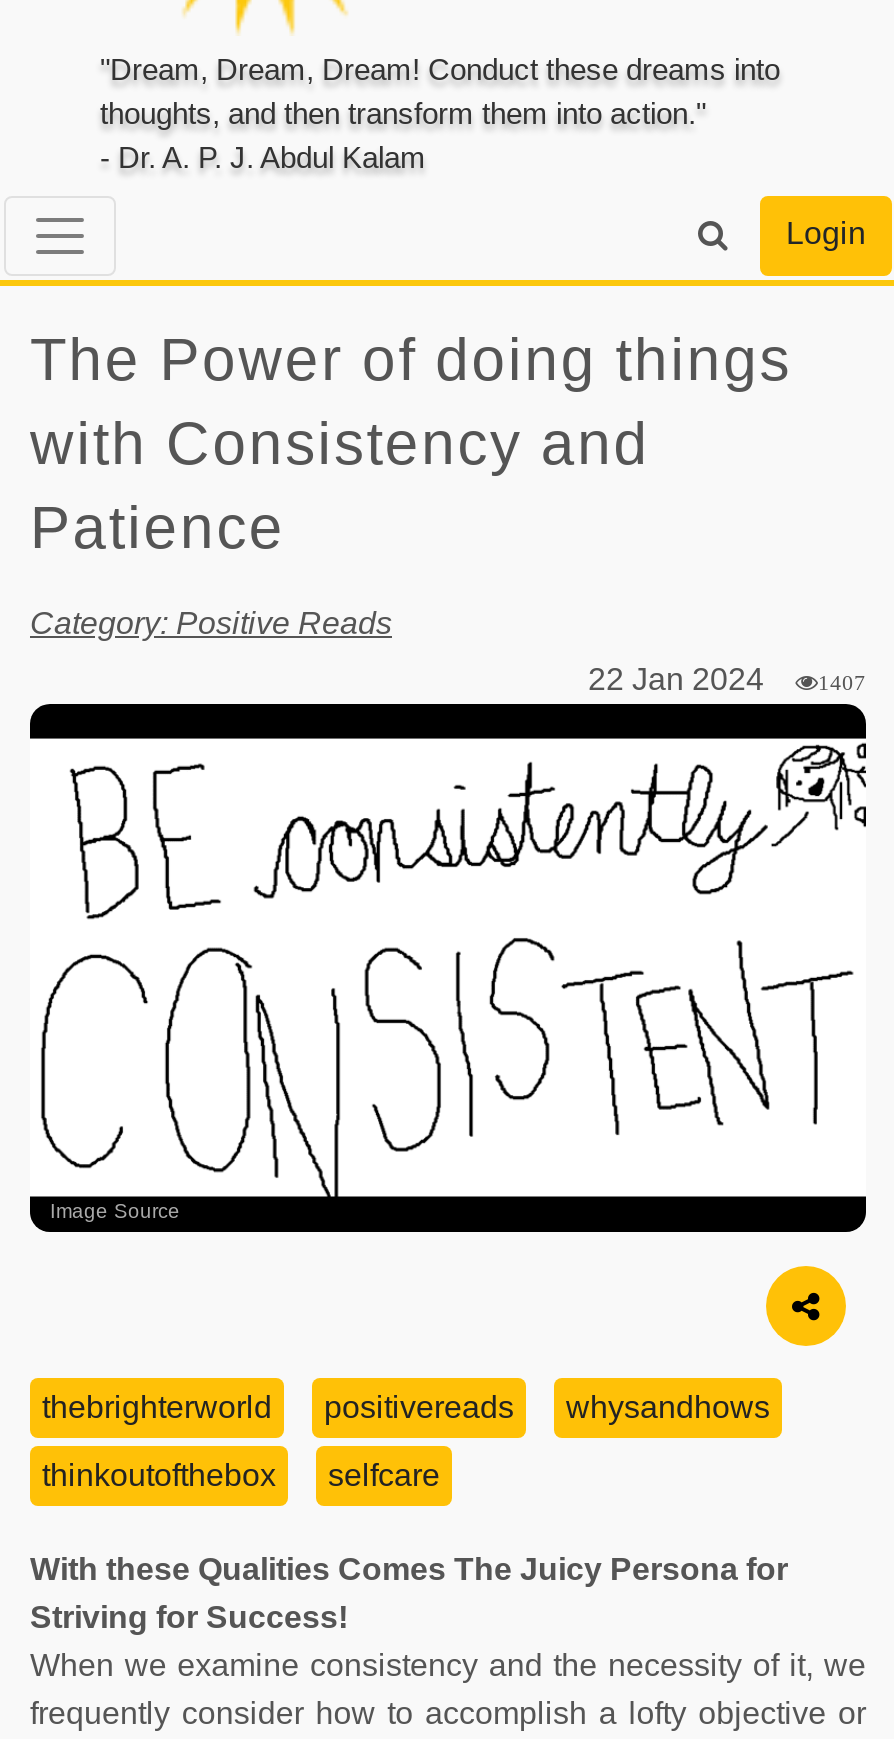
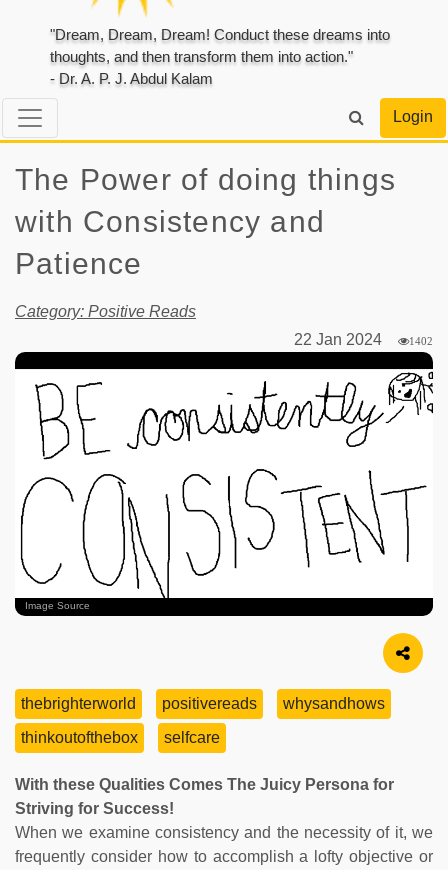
- 22 Jan 2024 1407
+ 22 Jan 2024 1402
